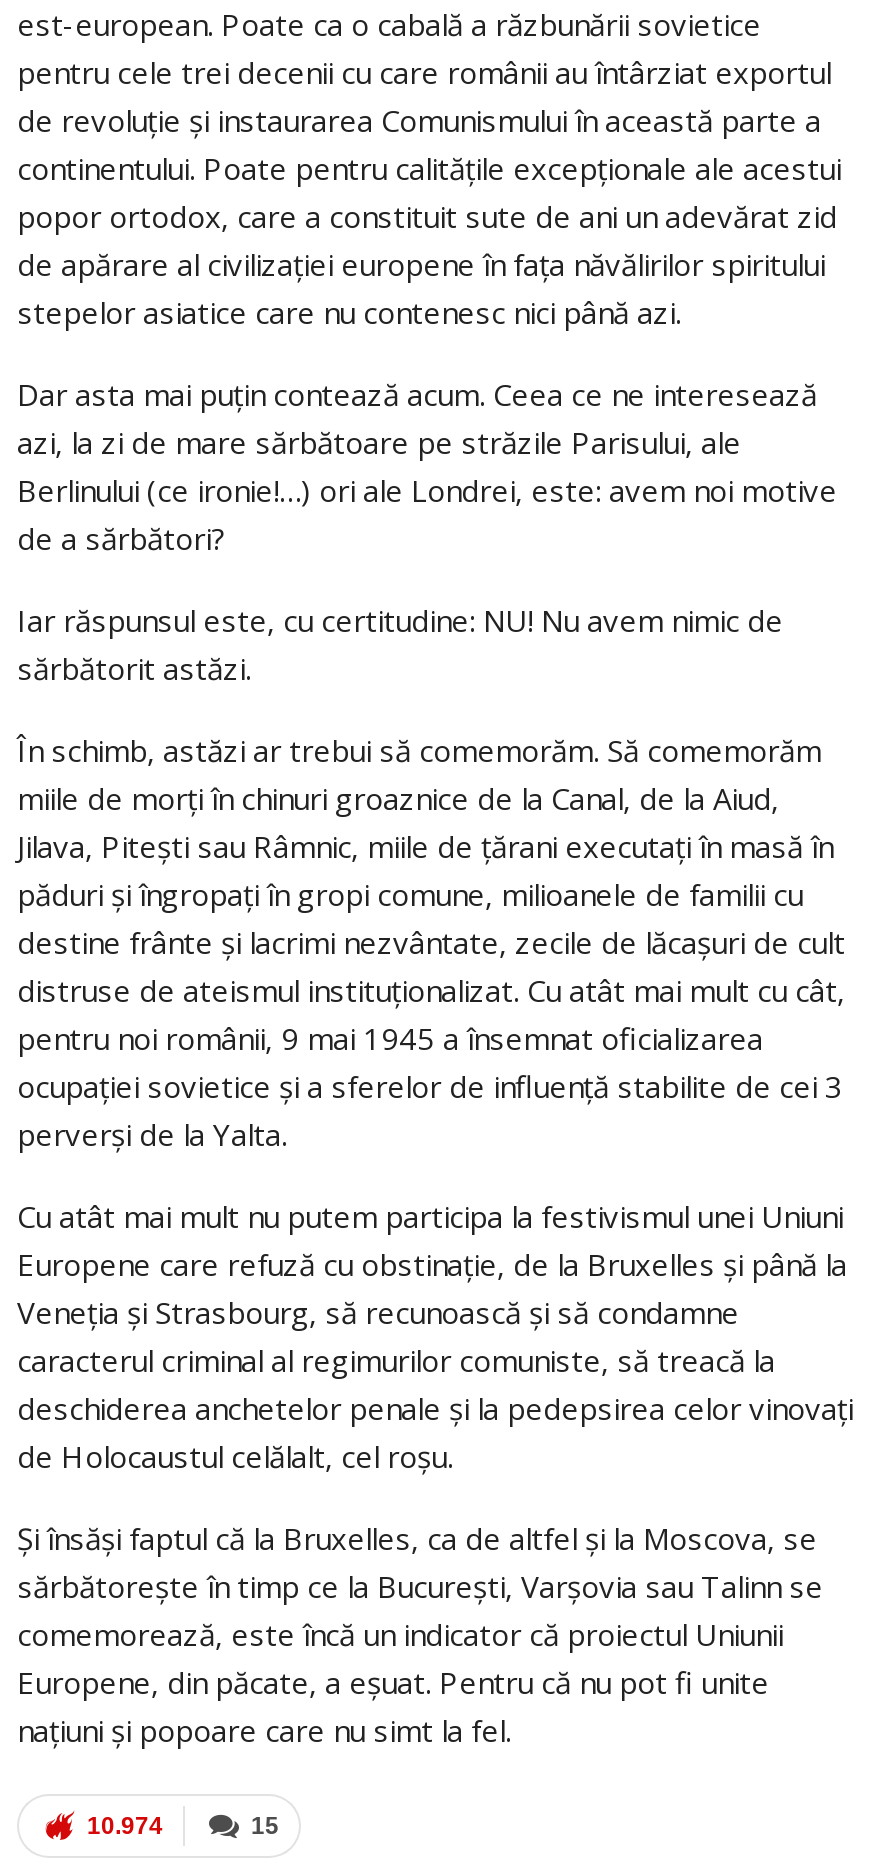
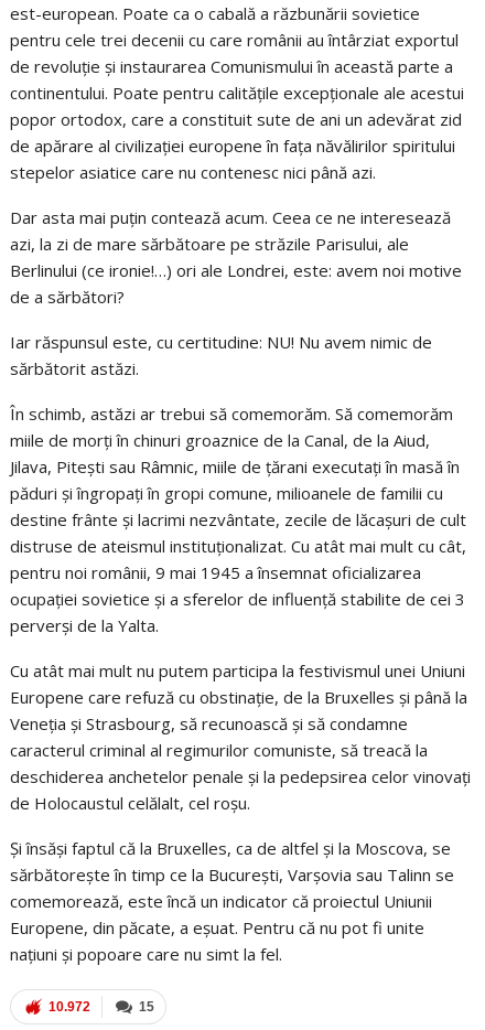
- 10.974
+ 10.972
